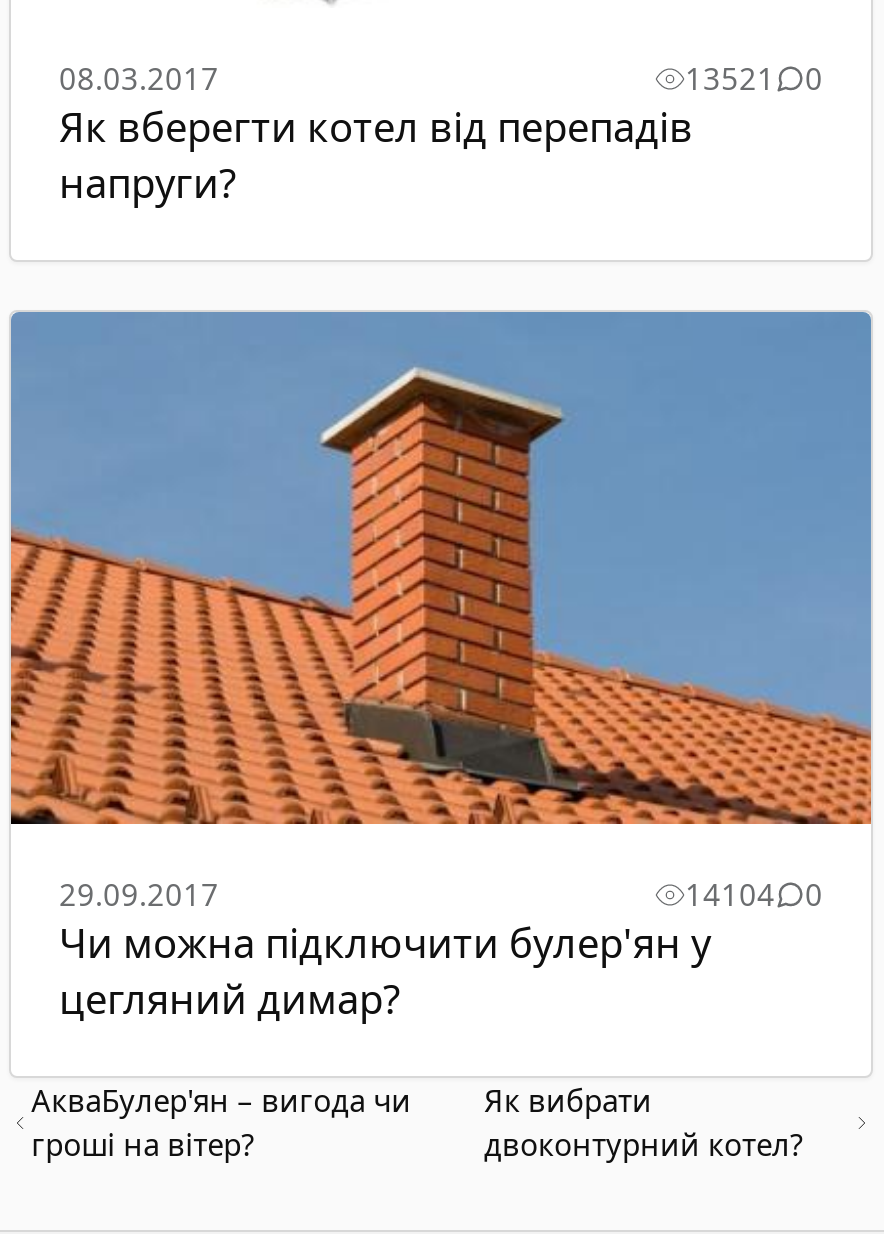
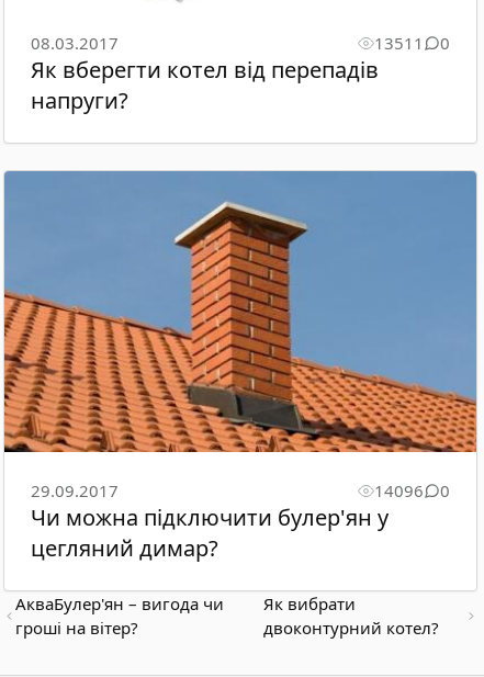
- 13521 0
+ 13511 0

- 14104 0
+ 14096 0
